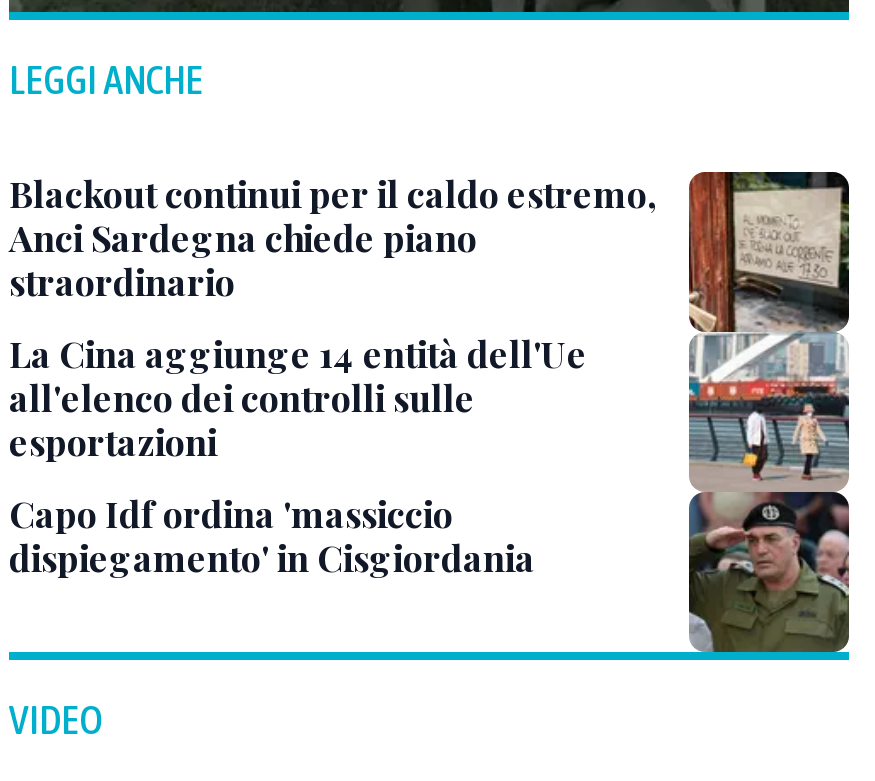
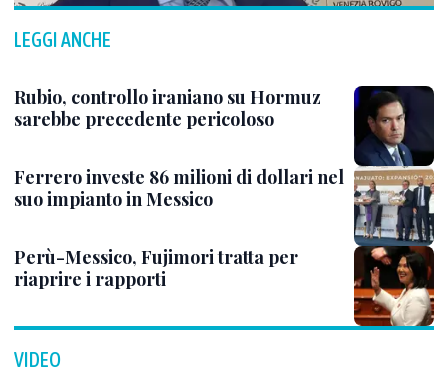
- [image]
- Blackout continui per il caldo estremo,
- Anci Sardegna chiede piano
- straordinario
+ [image]
+ Rubio, controllo iraniano su Hormuz
+ sarebbe precedente pericoloso

- La Cina aggiunge 14 entità dell'Ue
- all'elenco dei controlli sulle
- esportazioni
+ Ferrero investe 86 milioni di dollari nel
+ suo impianto in Messico

- Capo Idf ordina 'massiccio
- dispiegamento' in Cisgiordania
+ Perù-Messico, Fujimori tratta per
+ riaprire i rapporti
